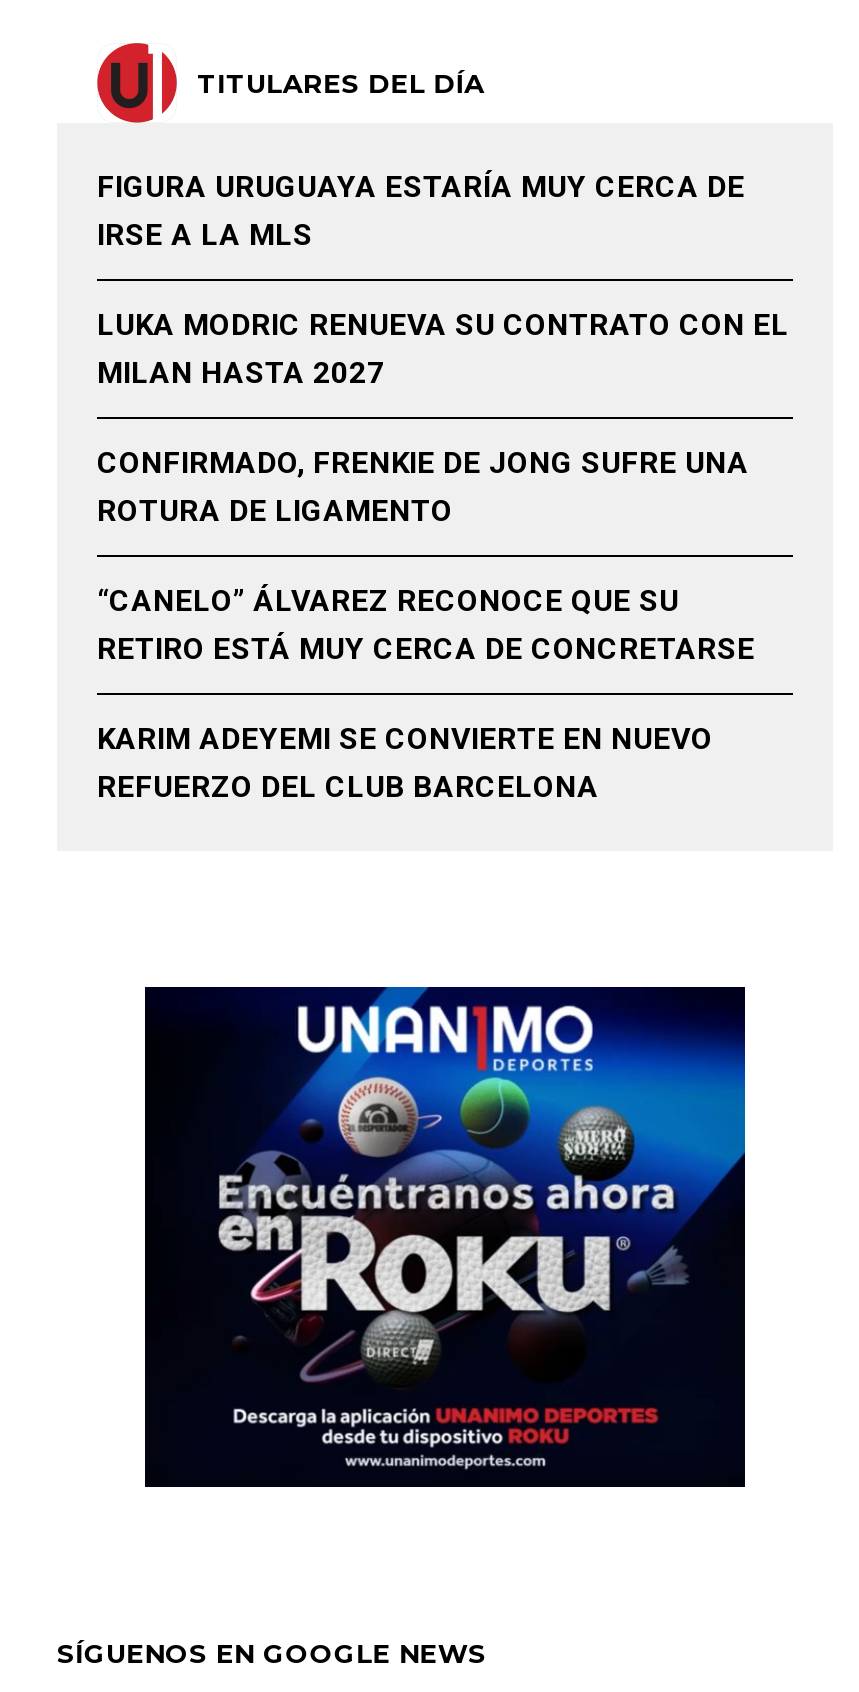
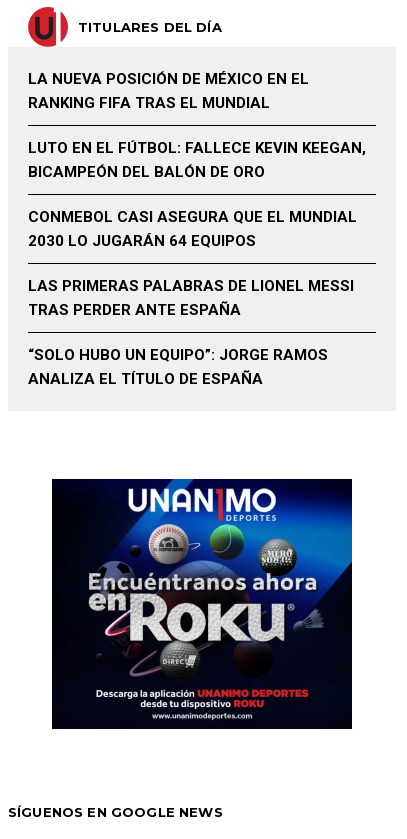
- FIGURA URUGUAYA ESTARÍA MUY CERCA DE
- IRSE A LA MLS
+ LA NUEVA POSICIÓN DE MÉXICO EN EL
+ RANKING FIFA TRAS EL MUNDIAL

- LUKA MODRIC RENUEVA SU CONTRATO CON EL
- MILAN HASTA 2027
+ LUTO EN EL FÚTBOL: FALLECE KEVIN KEEGAN,
+ BICAMPEÓN DEL BALÓN DE ORO

- CONFIRMADO, FRENKIE DE JONG SUFRE UNA
- ROTURA DE LIGAMENTO
+ CONMEBOL CASI ASEGURA QUE EL MUNDIAL
+ 2030 LO JUGARÁN 64 EQUIPOS

- “CANELO” ÁLVAREZ RECONOCE QUE SU
- RETIRO ESTÁ MUY CERCA DE CONCRETARSE
+ LAS PRIMERAS PALABRAS DE LIONEL MESSI
+ TRAS PERDER ANTE ESPAÑA

- KARIM ADEYEMI SE CONVIERTE EN NUEVO
- REFUERZO DEL CLUB BARCELONA
+ “SOLO HUBO UN EQUIPO”: JORGE RAMOS
+ ANALIZA EL TÍTULO DE ESPAÑA
